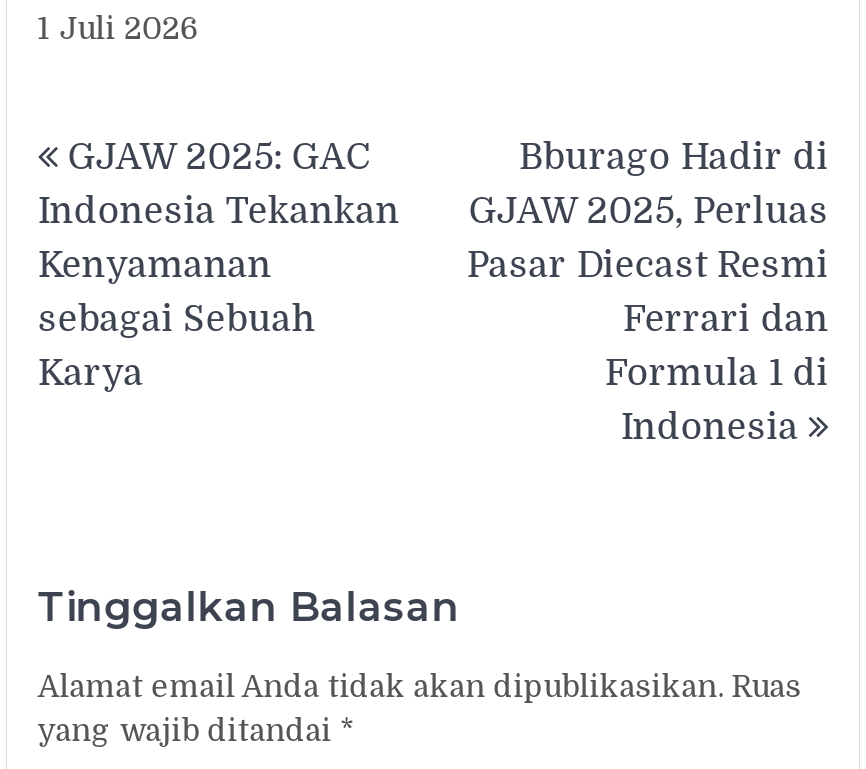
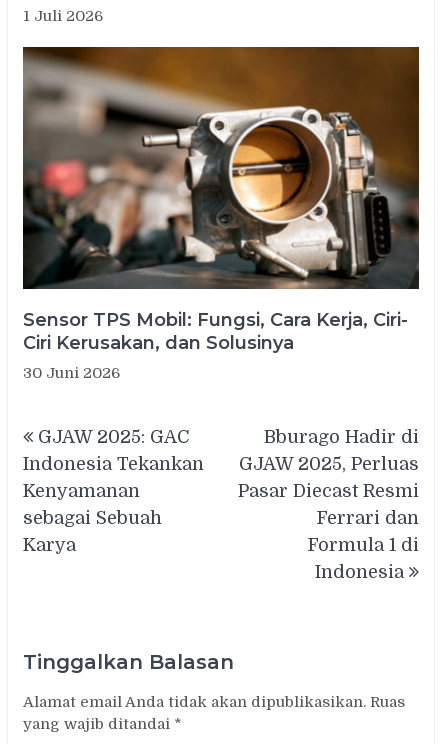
+ [image]
+ Sensor TPS Mobil: Fungsi, Cara Kerja, Ciri-
+ Ciri Kerusakan, dan Solusinya
+ 30 Juni 2026
